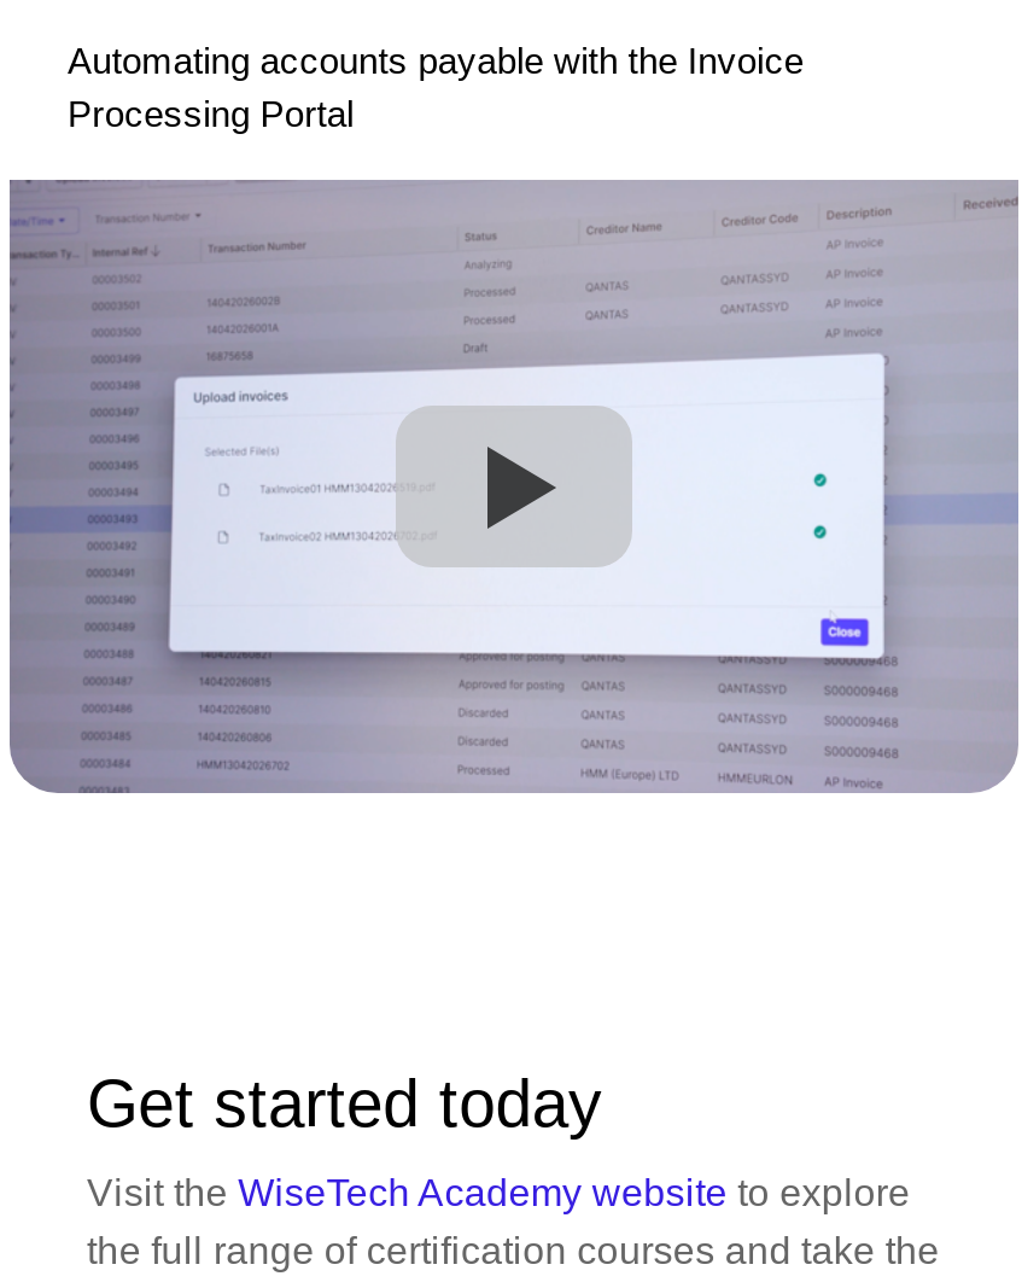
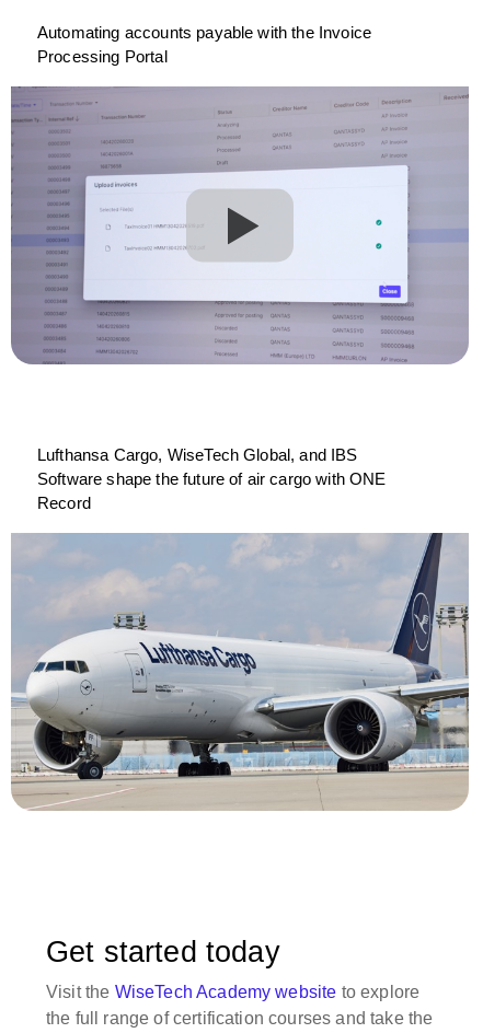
+ [image]

+ Lufthansa Cargo, WiseTech Global, and IBS
+ Software shape the future of air cargo with ONE
+ Record
